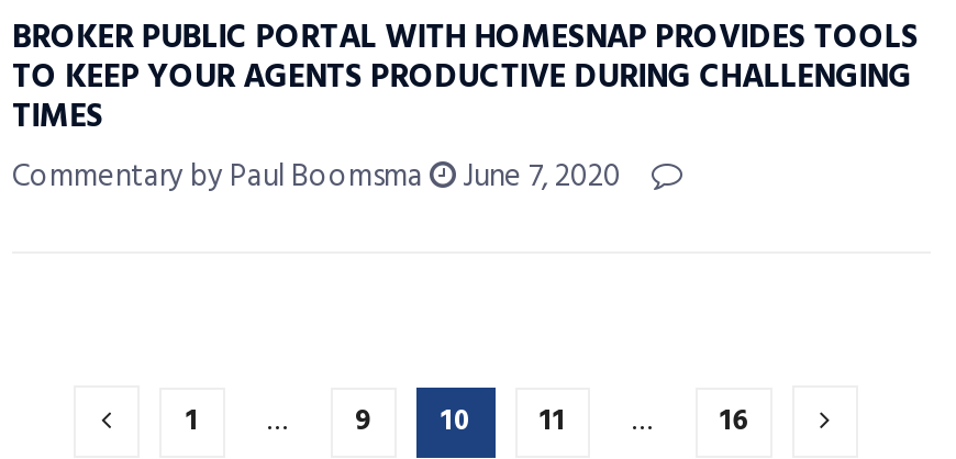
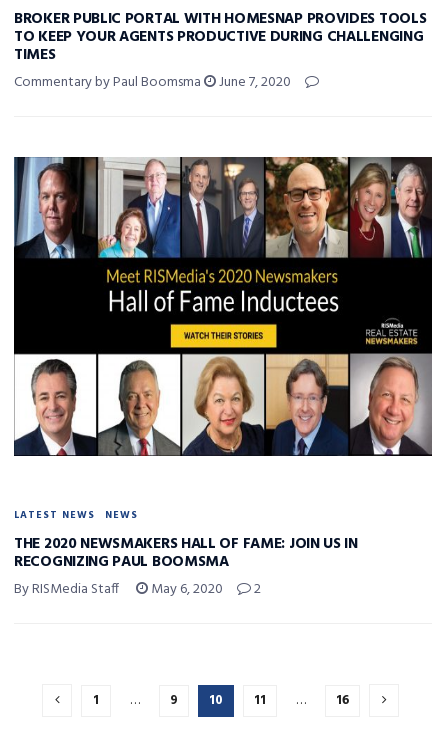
+ [image]

+ LATEST NEWS
+ NEWS
+ THE 2020 NEWSMAKERS HALL OF FAME: JOIN US IN
+ RECOGNIZING PAUL BOOMSMA
+ By RISMedia Staff
+ May 6, 2020
+ 2
